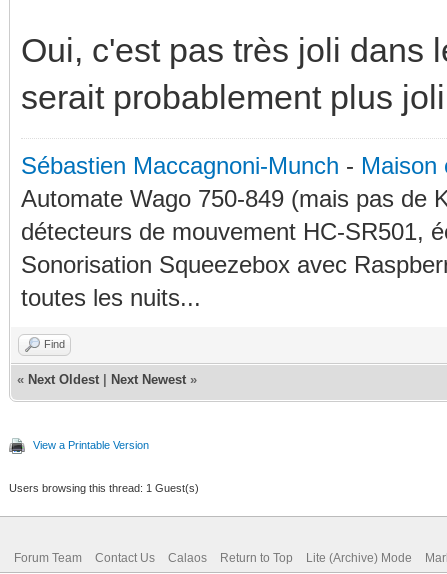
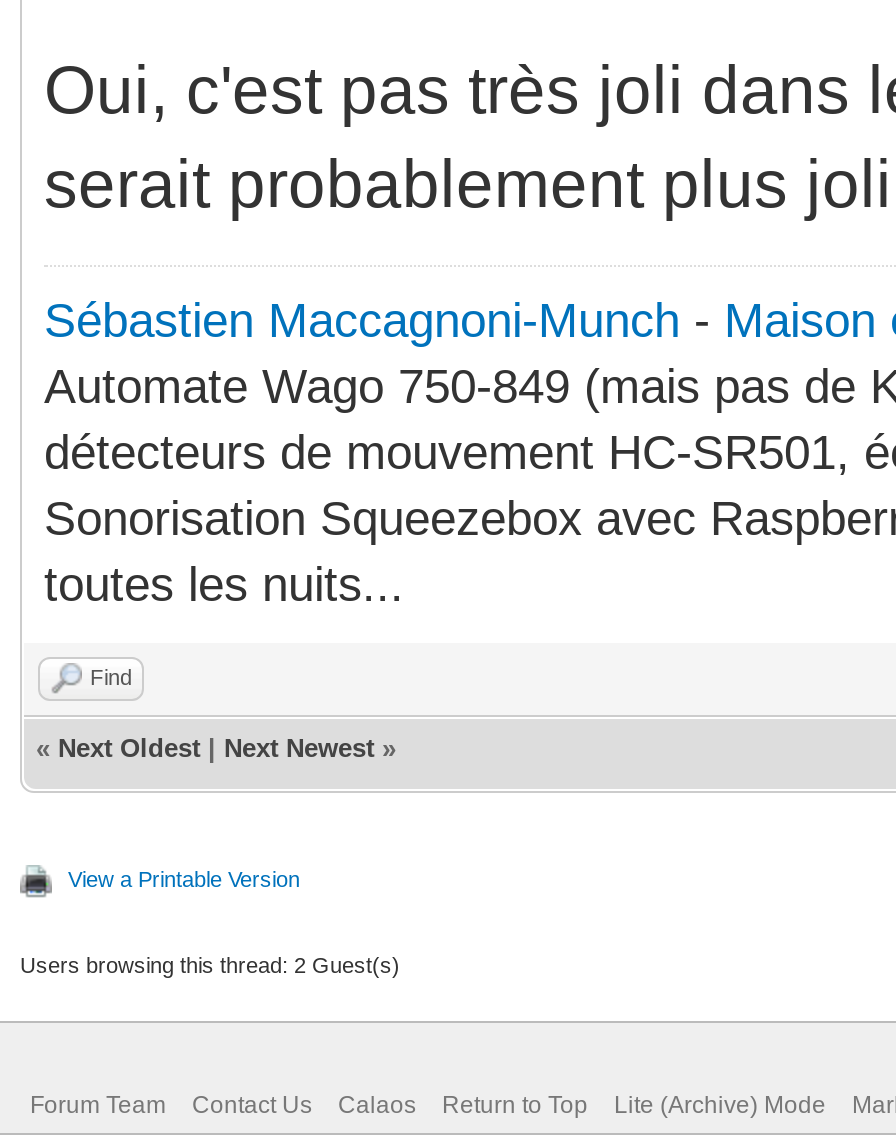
- Users browsing this thread: 1 Guest(s)
+ Users browsing this thread: 2 Guest(s)
